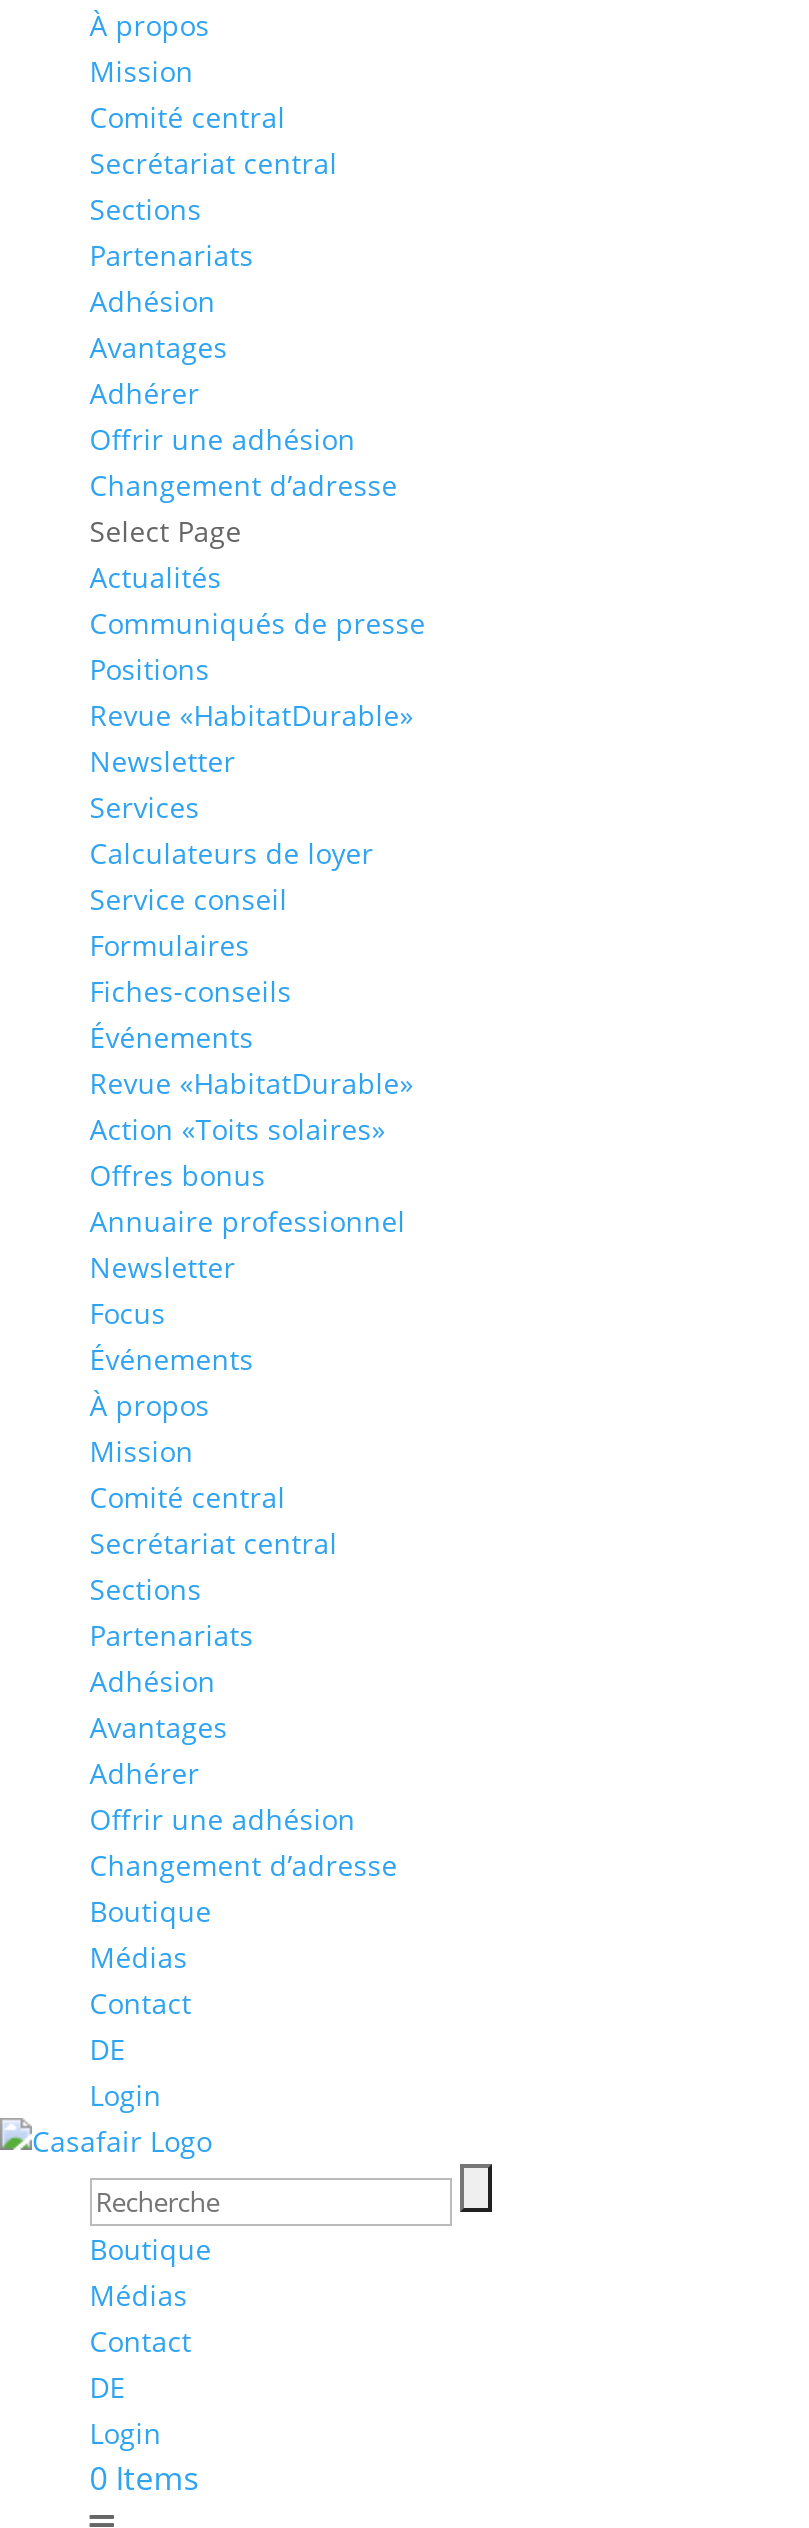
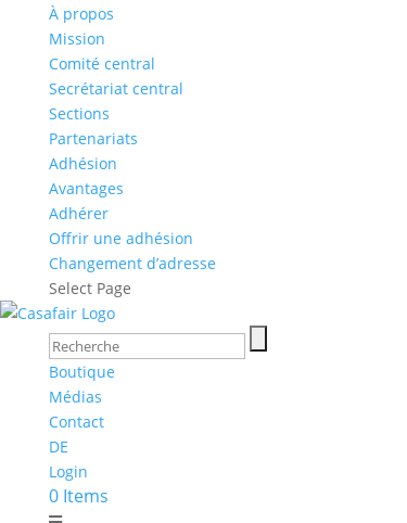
- Actualités
- Communiqués de presse
- Positions
- Revue «HabitatDurable»
- Newsletter
- Services
- Calculateurs de loyer
- Service conseil
- Formulaires
- Fiches-conseils
- Événements
- Revue «HabitatDurable»
- Action «Toits solaires»
- Offres bonus
- Annuaire professionnel
- Newsletter
- Focus
- Événements
- À propos
- Mission
- Comité central
- Secrétariat central
- Sections
- Partenariats
- Adhésion
- Avantages
- Adhérer
- Offrir une adhésion
- Changement d’adresse
- Boutique
- Médias
- Contact
- DE
- Login
